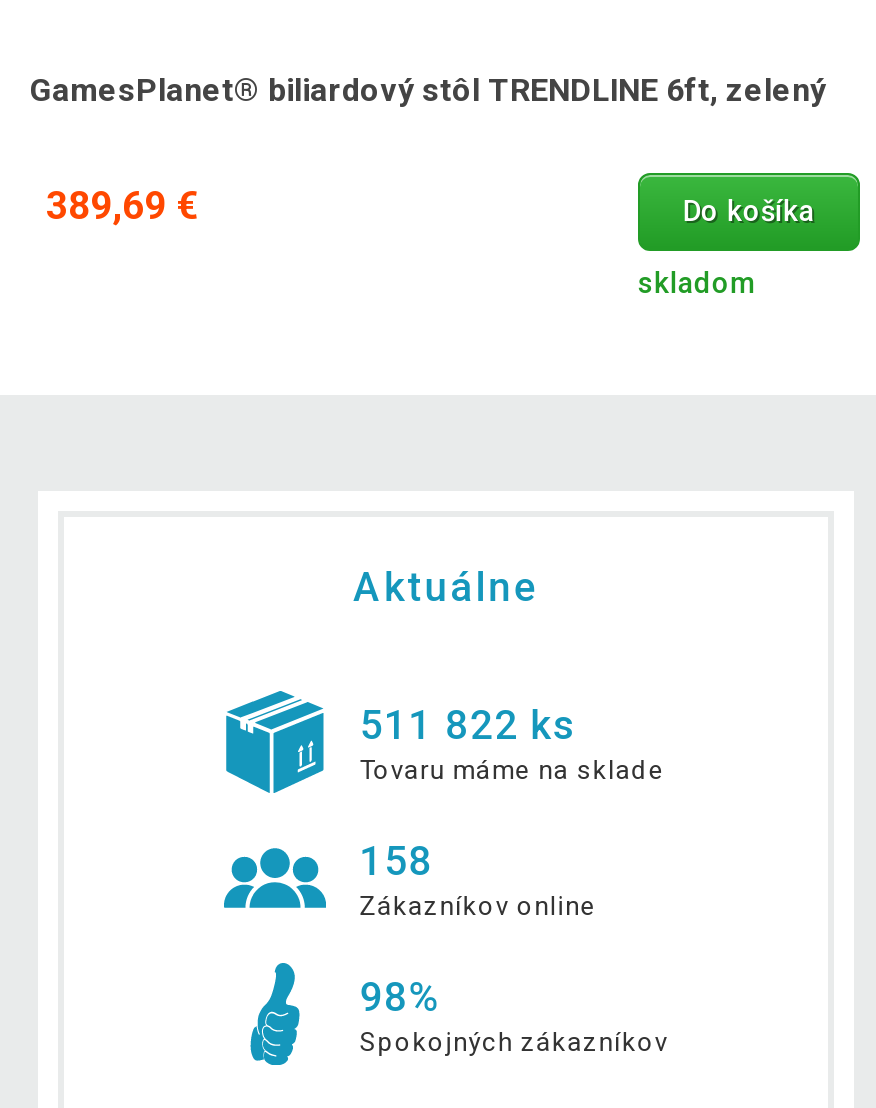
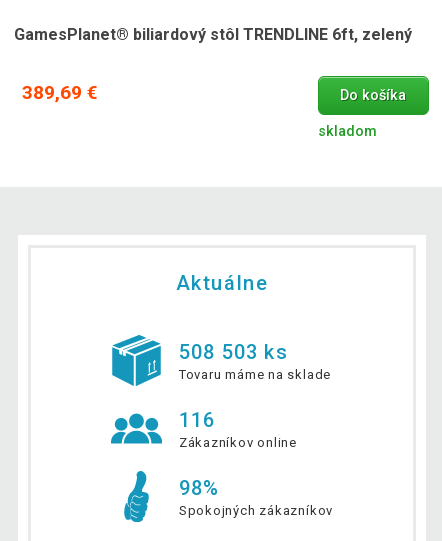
- 511 822 ks
+ 508 503 ks

- 158
+ 116
